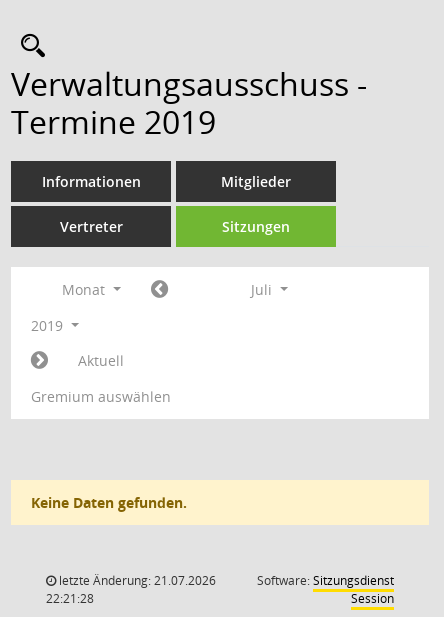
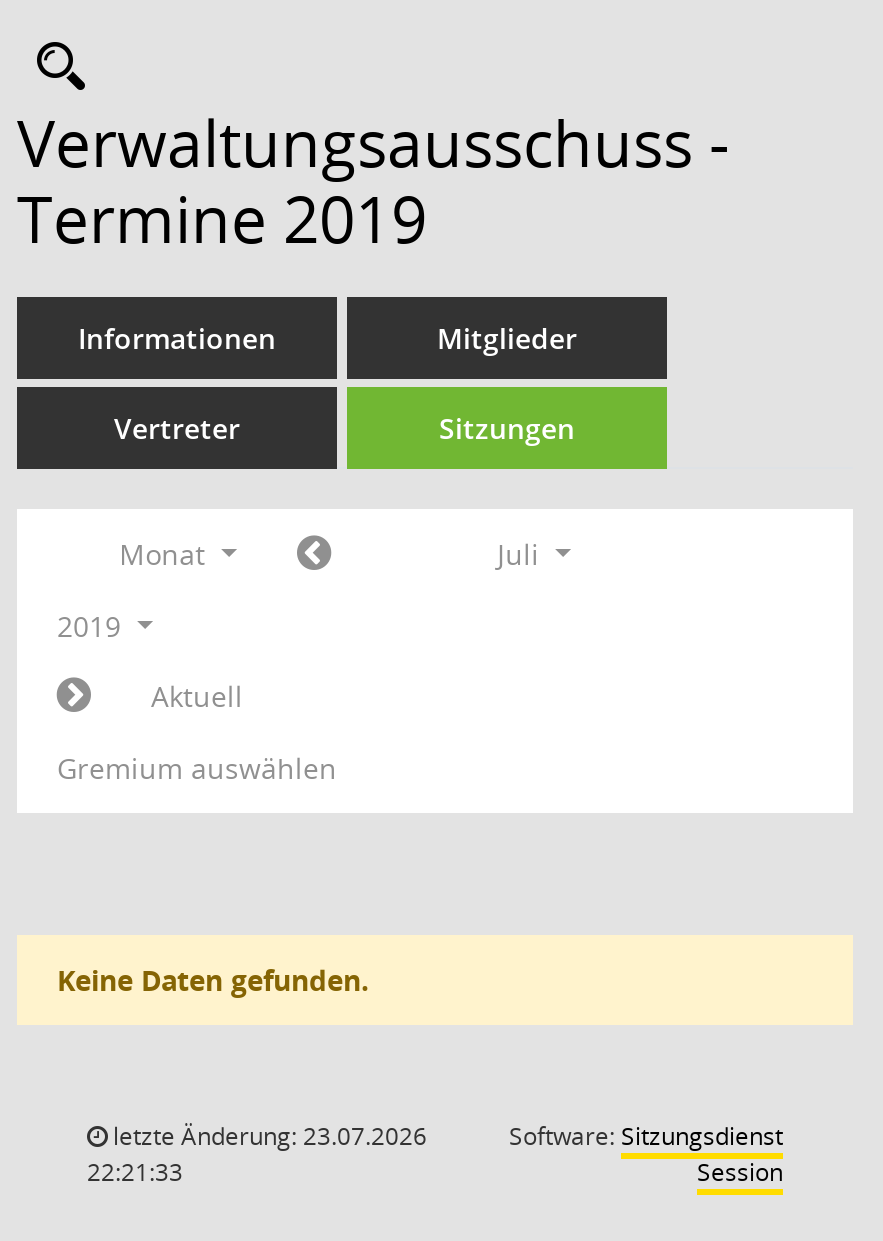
- letzte Änderung: 21.07.2026
+ letzte Änderung: 23.07.2026

- 22:21:28
+ 22:21:33
